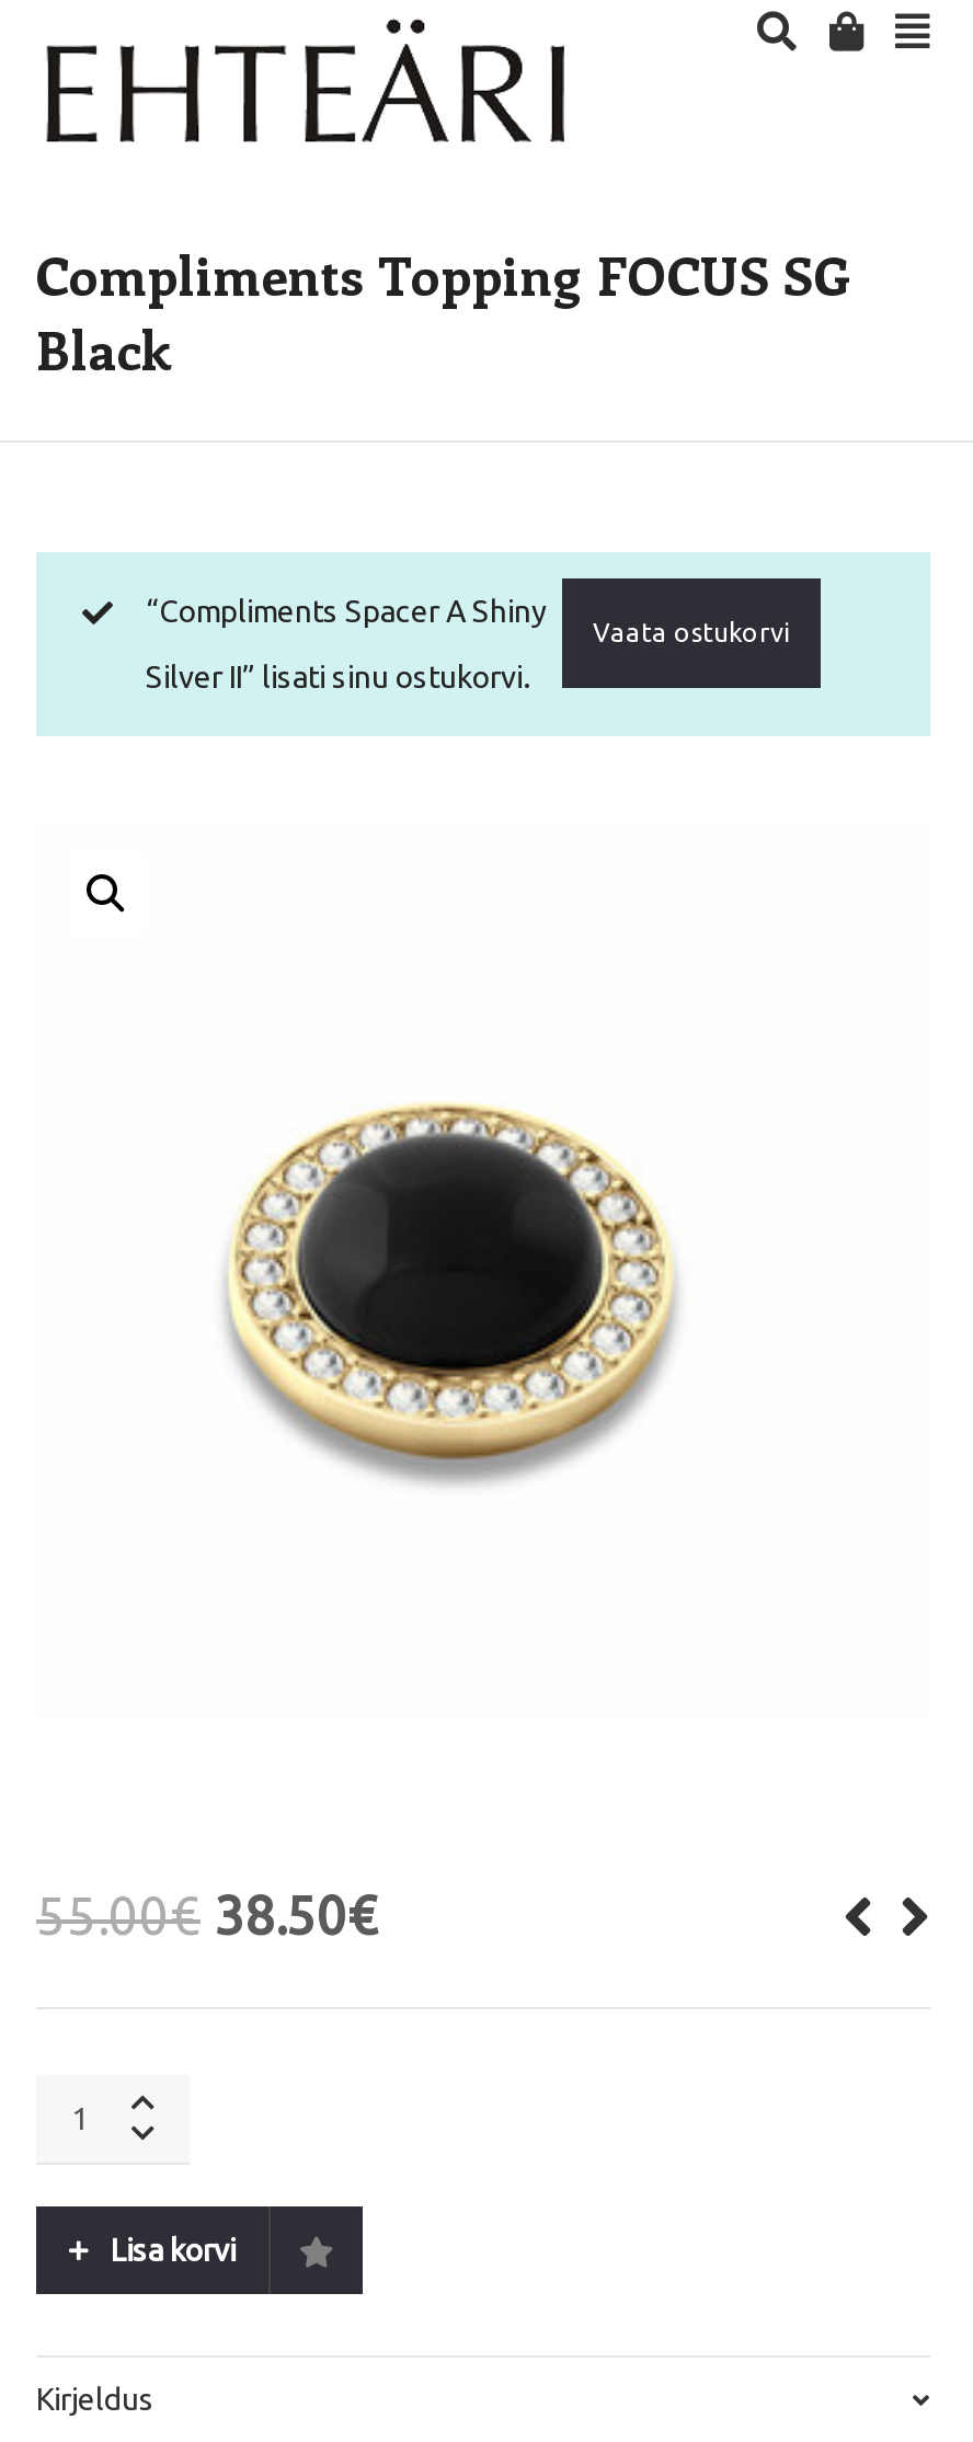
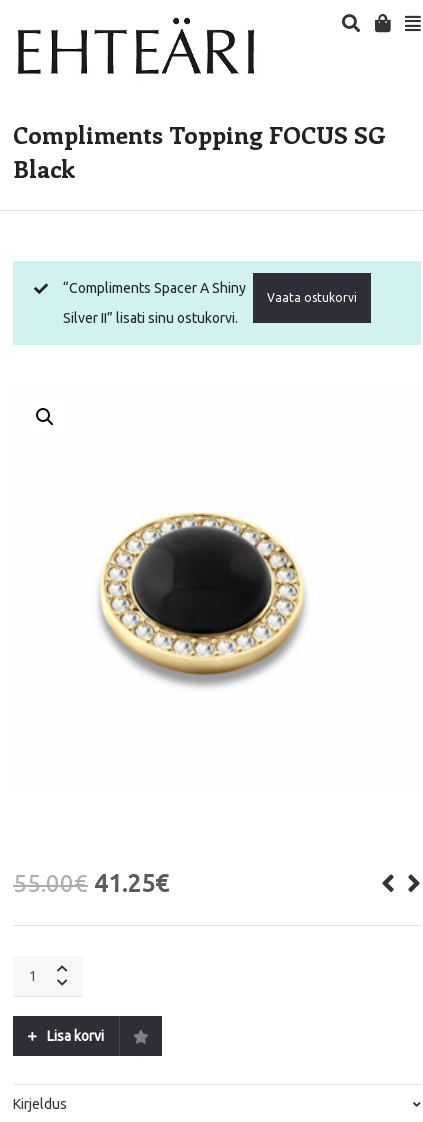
- 55.00€ 38.50€
+ 55.00€ 41.25€
